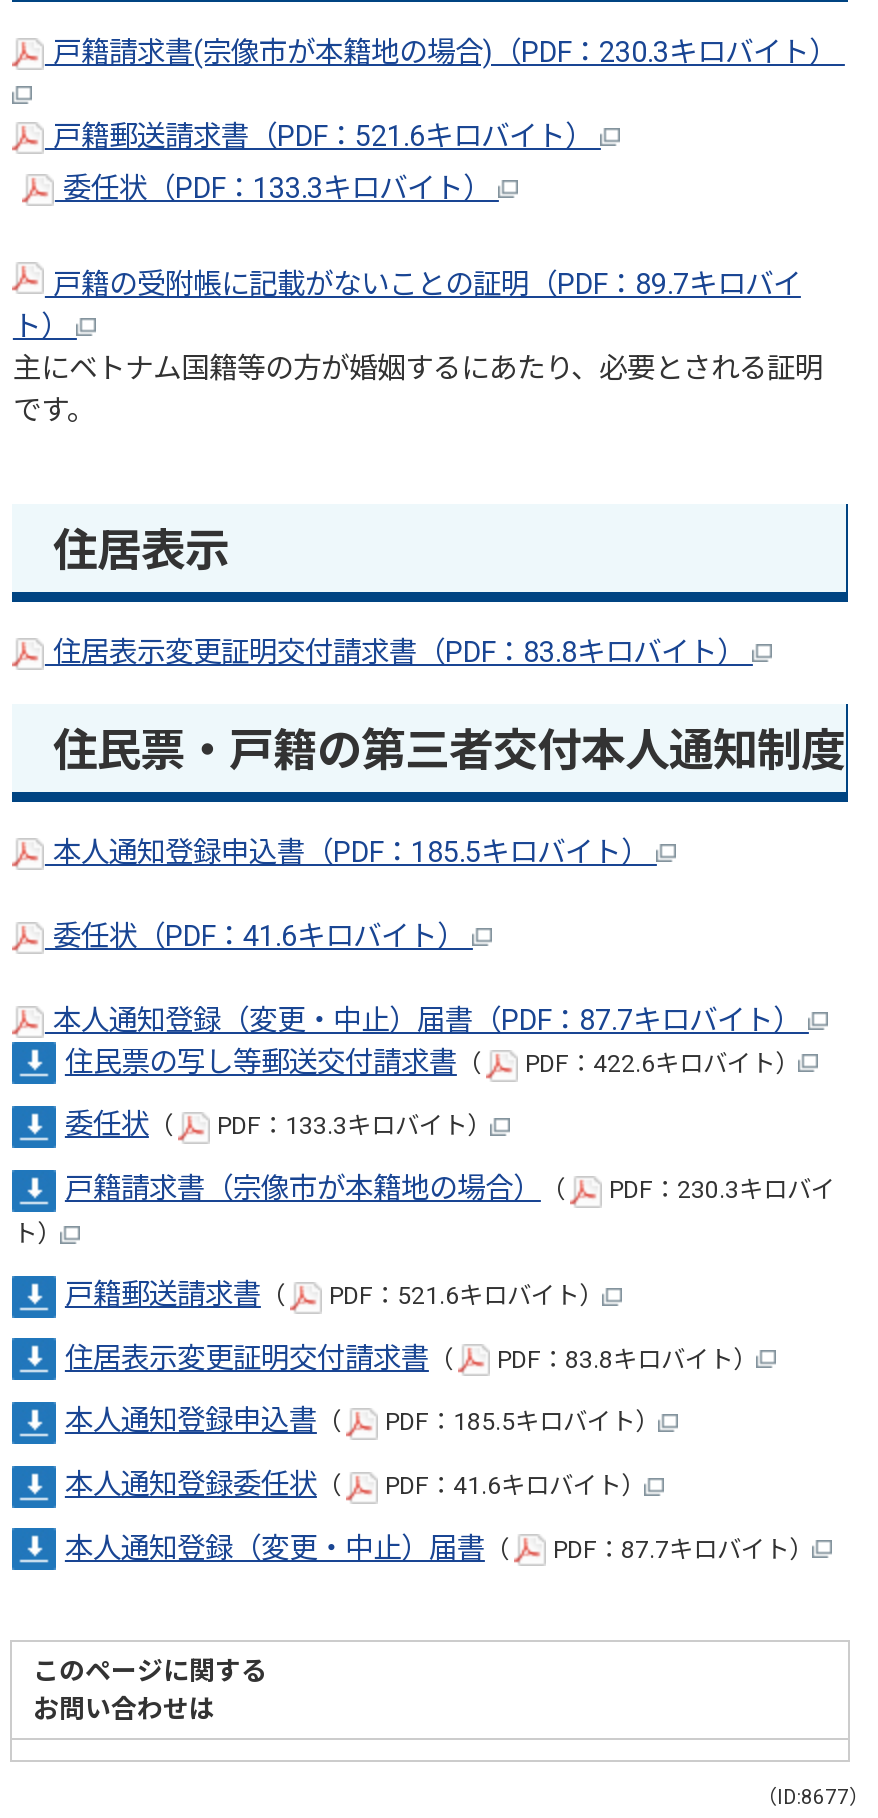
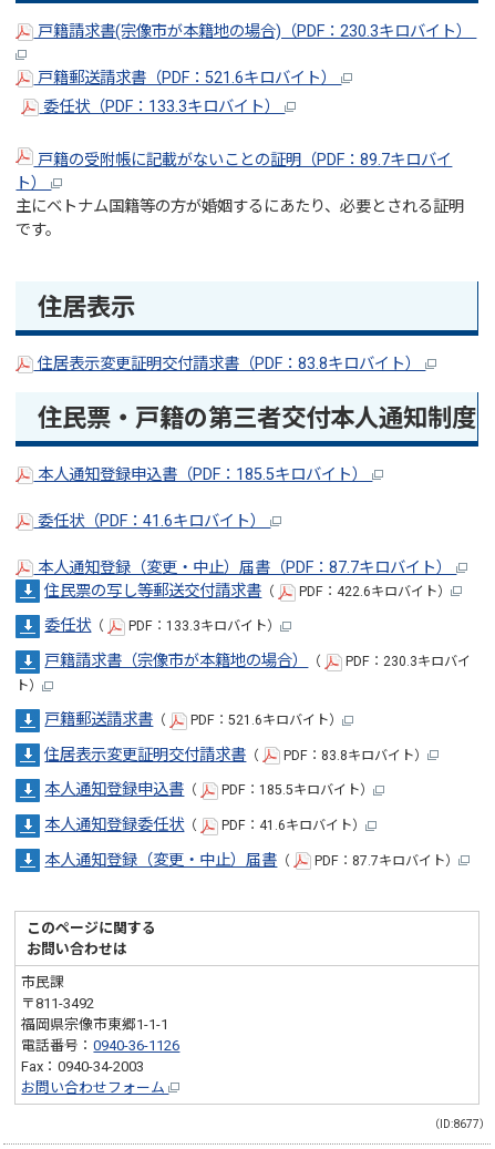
+ 市民課
+ 〒811-3492
+ 福岡県宗像市東郷1-1-1
+ 電話番号：0940-36-1126
+ Fax：0940-34-2003
+ お問い合わせフォーム
